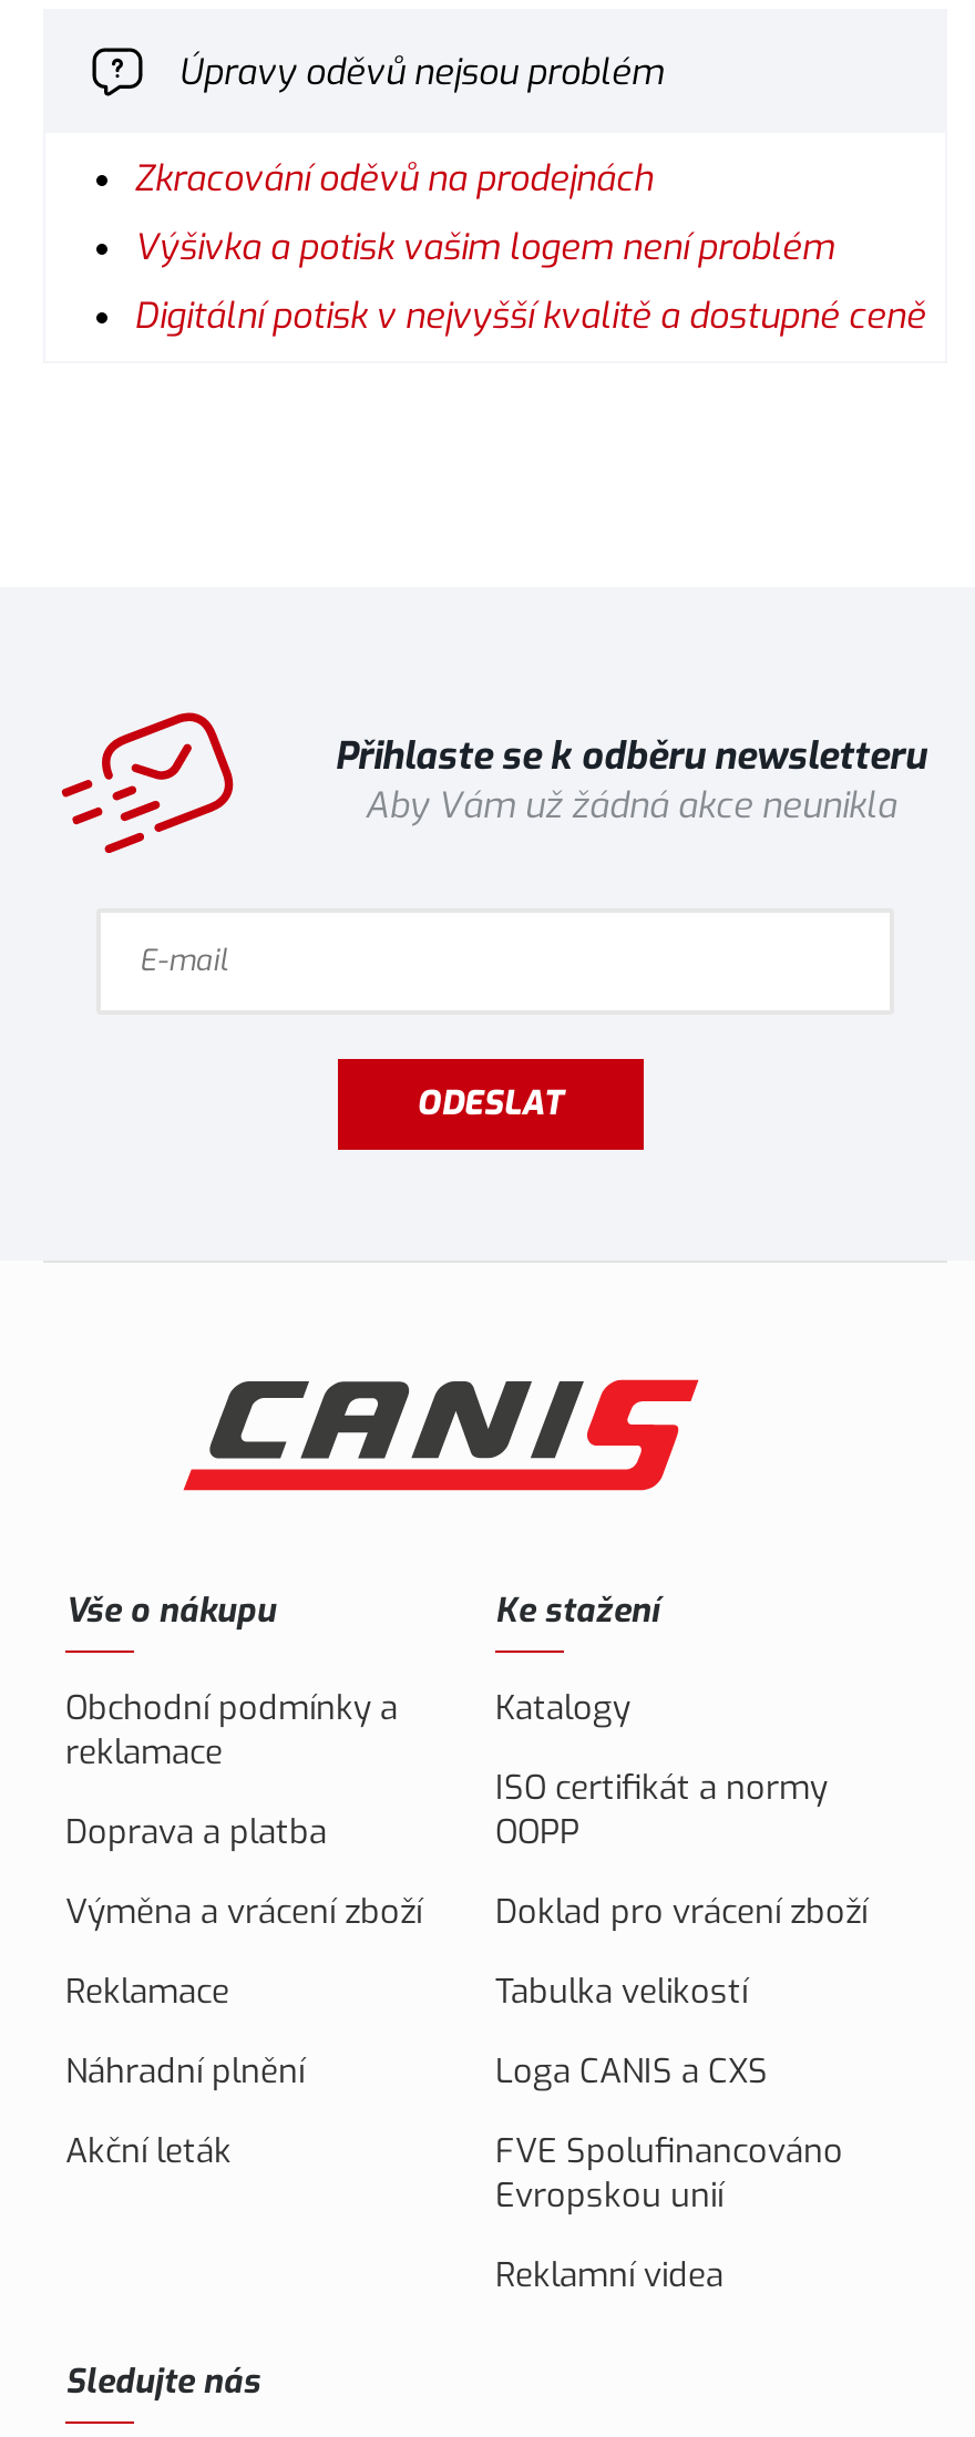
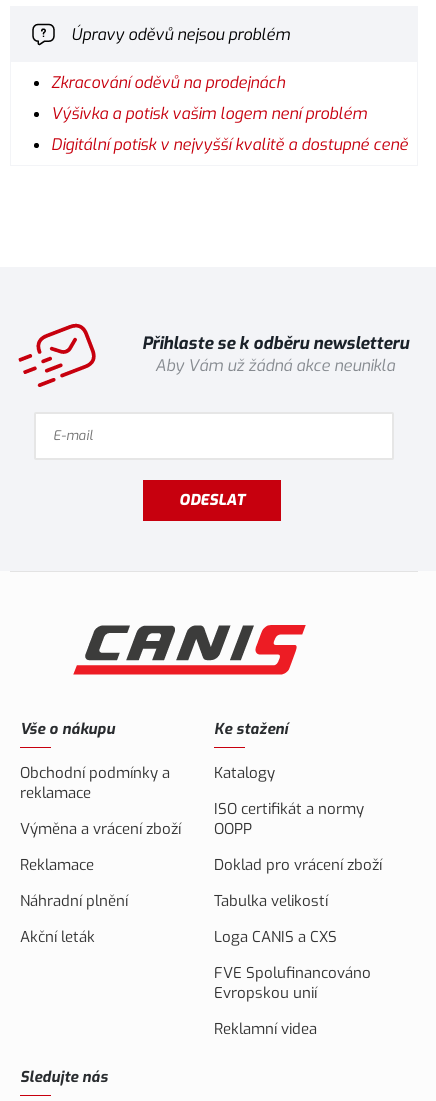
- Doprava a platba

moved up: Výměna a vrácení zboží | Reklamace | Náhradní plnění | Akční leták
